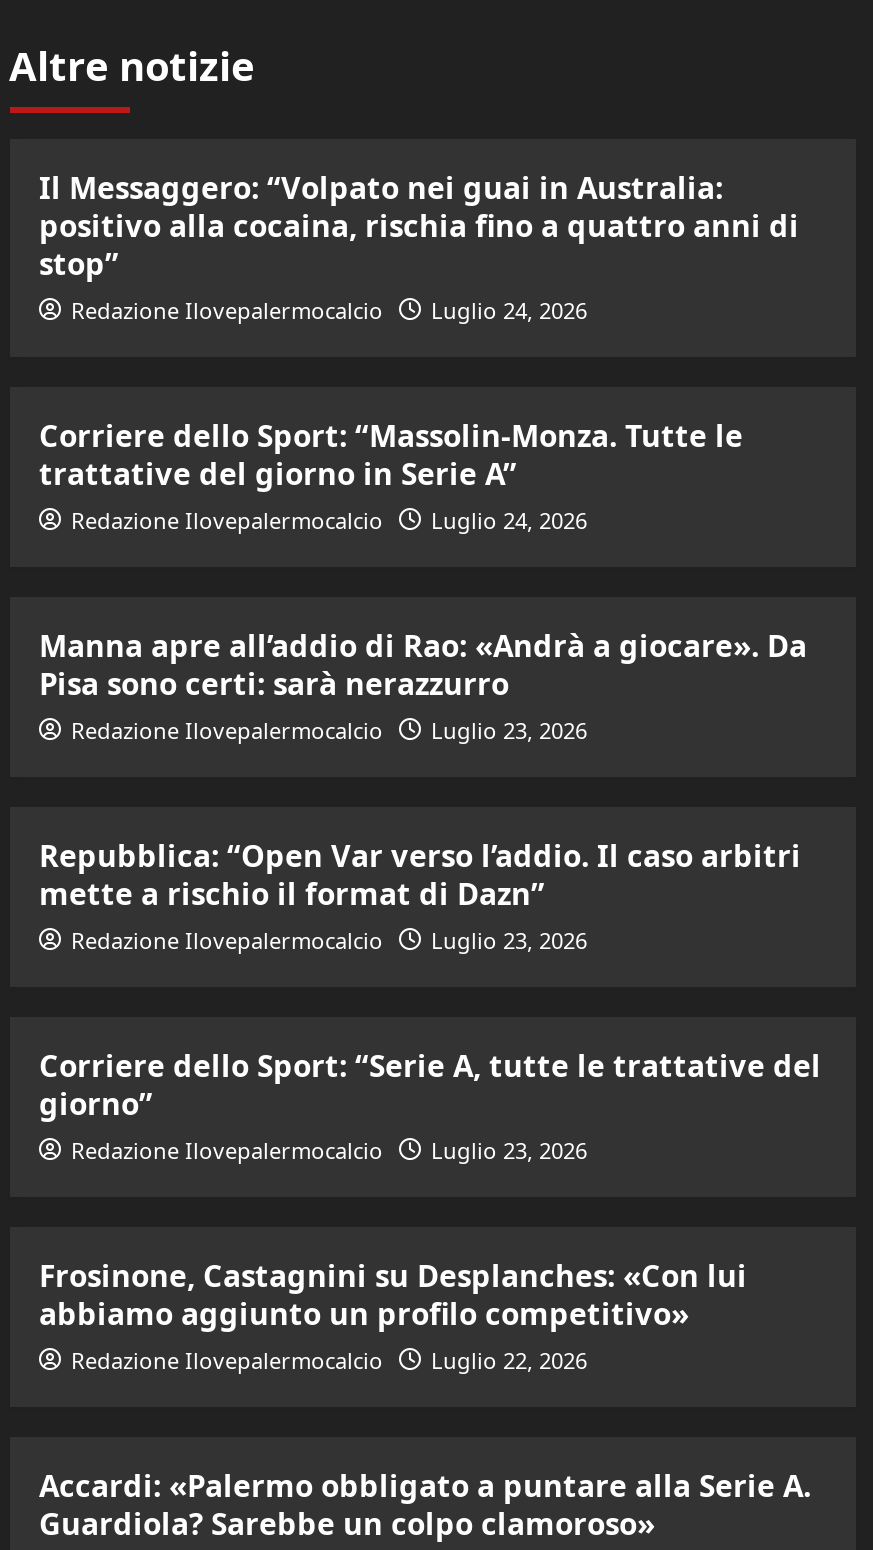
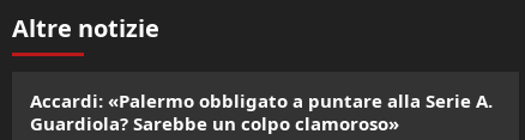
- Il Messaggero: “Volpato nei guai in Australia:
- positivo alla cocaina, rischia fino a quattro anni di
- stop”
- Redazione Ilovepalermocalcio
- Luglio 24, 2026
- Corriere dello Sport: “Massolin-Monza. Tutte le
- trattative del giorno in Serie A”
- Redazione Ilovepalermocalcio
- Luglio 24, 2026
- Manna apre all’addio di Rao: «Andrà a giocare». Da
- Pisa sono certi: sarà nerazzurro
- Redazione Ilovepalermocalcio
- Luglio 23, 2026
- Repubblica: “Open Var verso l’addio. Il caso arbitri
- mette a rischio il format di Dazn”
- Redazione Ilovepalermocalcio
- Luglio 23, 2026
- Corriere dello Sport: “Serie A, tutte le trattative del
- giorno”
- Redazione Ilovepalermocalcio
- Luglio 23, 2026
- Frosinone, Castagnini su Desplanches: «Con lui
- abbiamo aggiunto un profilo competitivo»
- Redazione Ilovepalermocalcio
- Luglio 22, 2026
